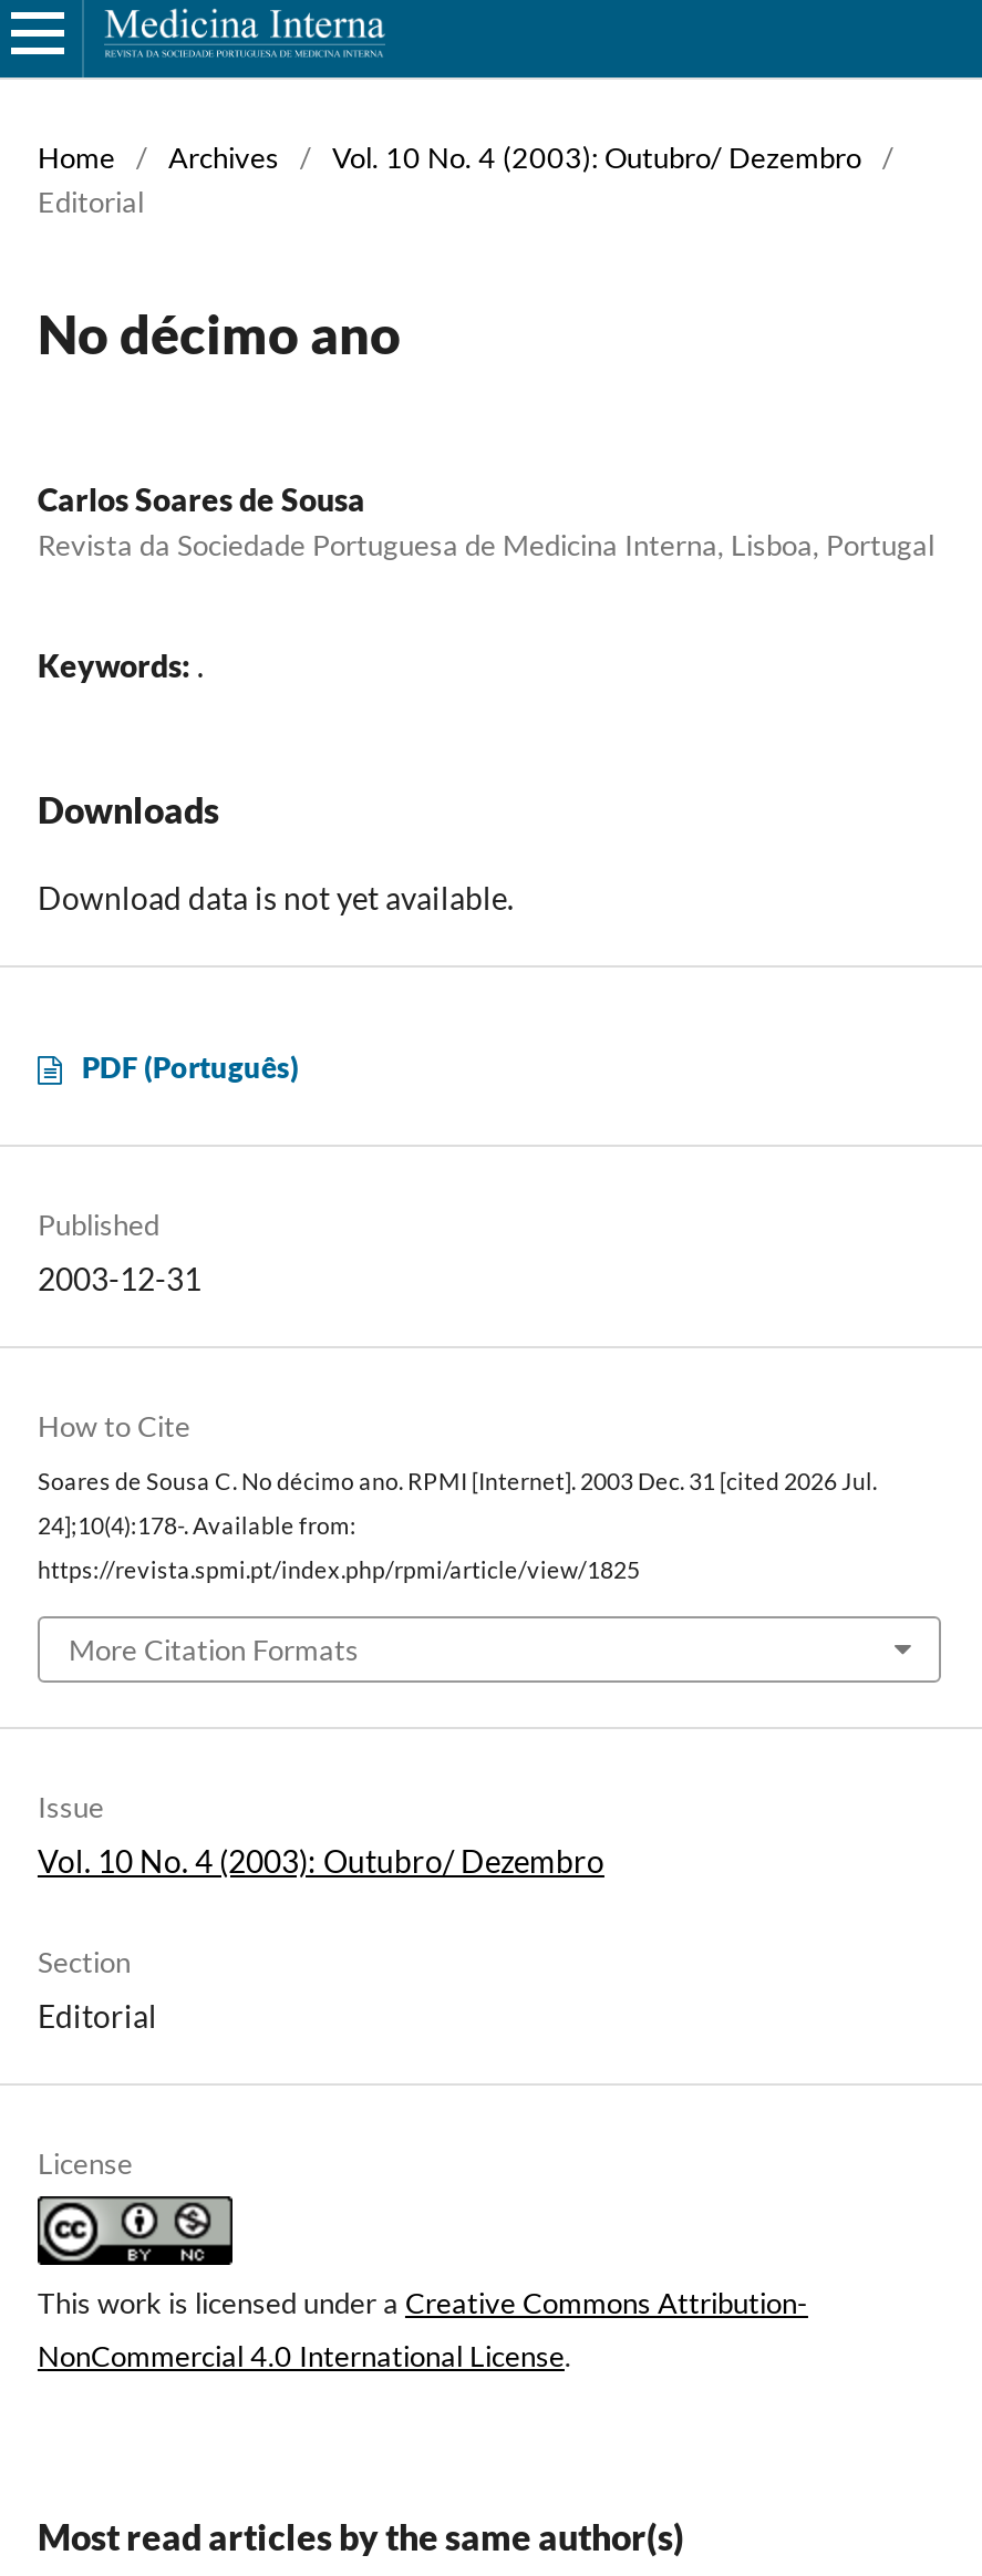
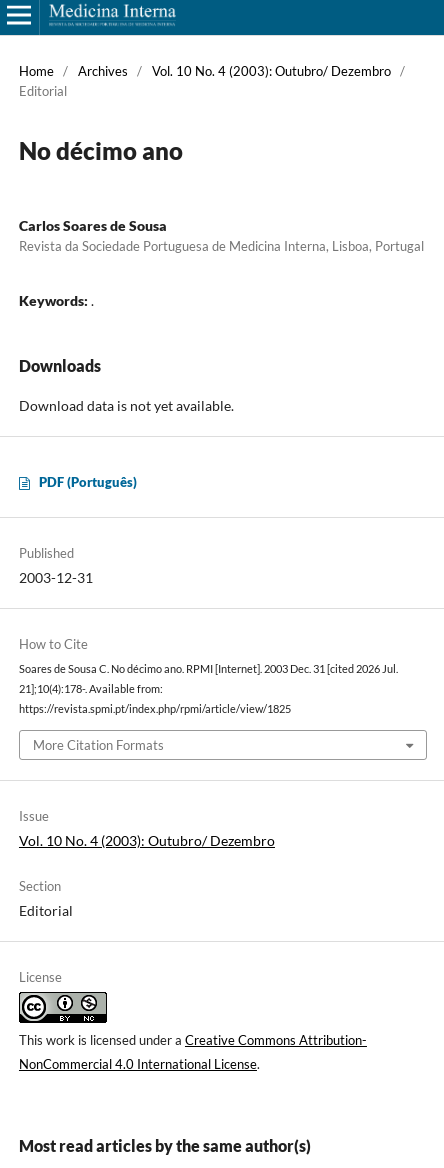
- 24];10(4):178-. Available from:
+ 21];10(4):178-. Available from:
